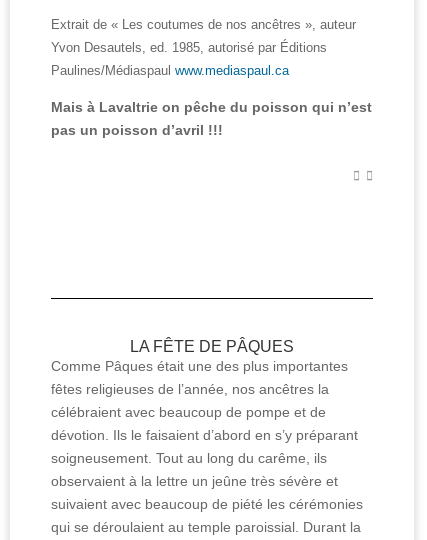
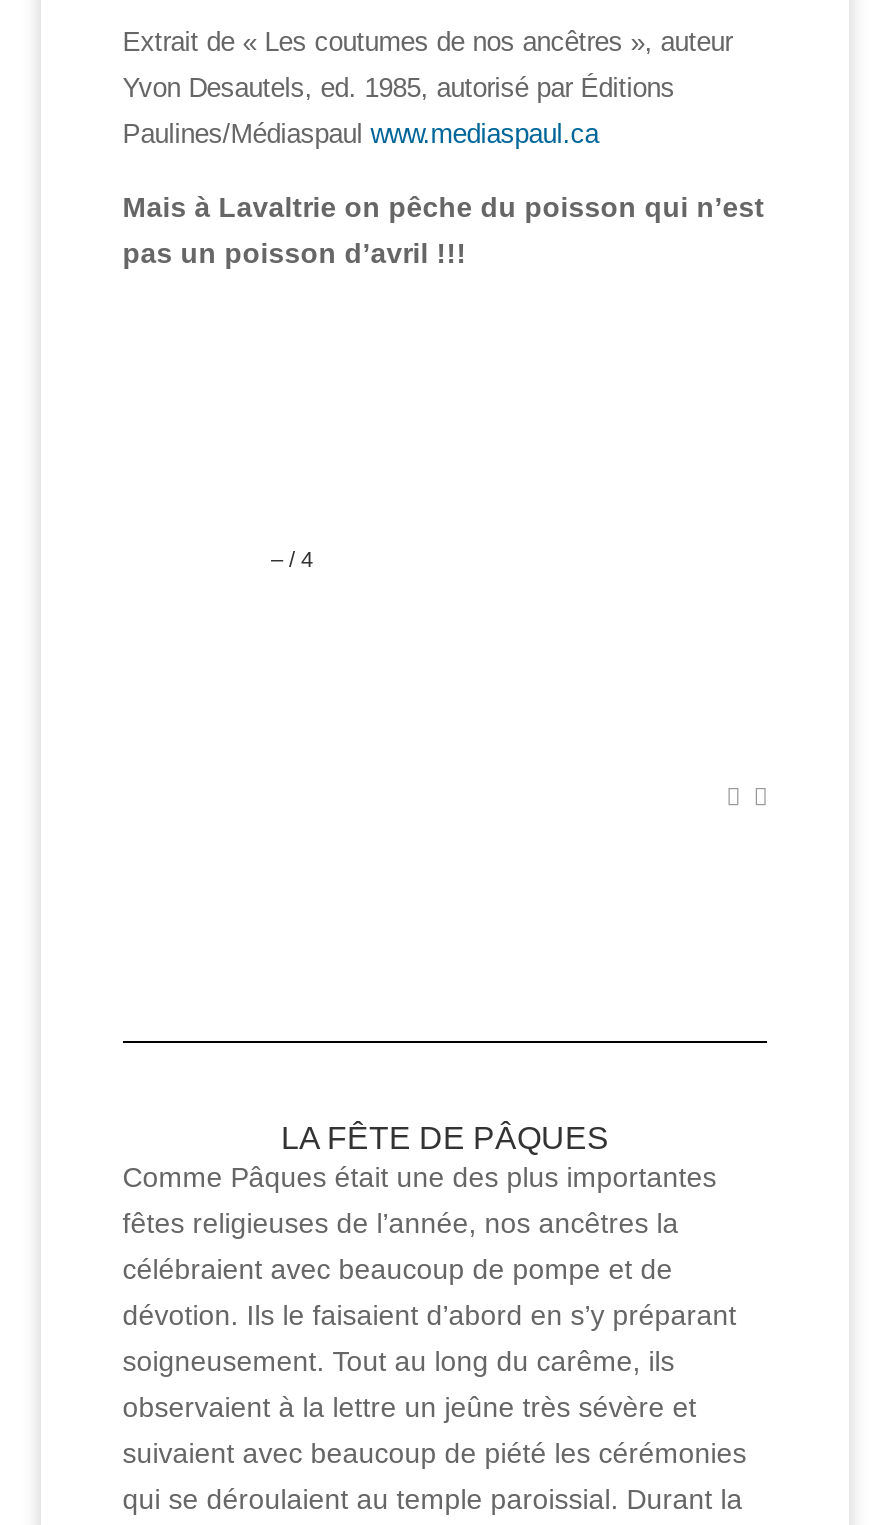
+ – / 4
